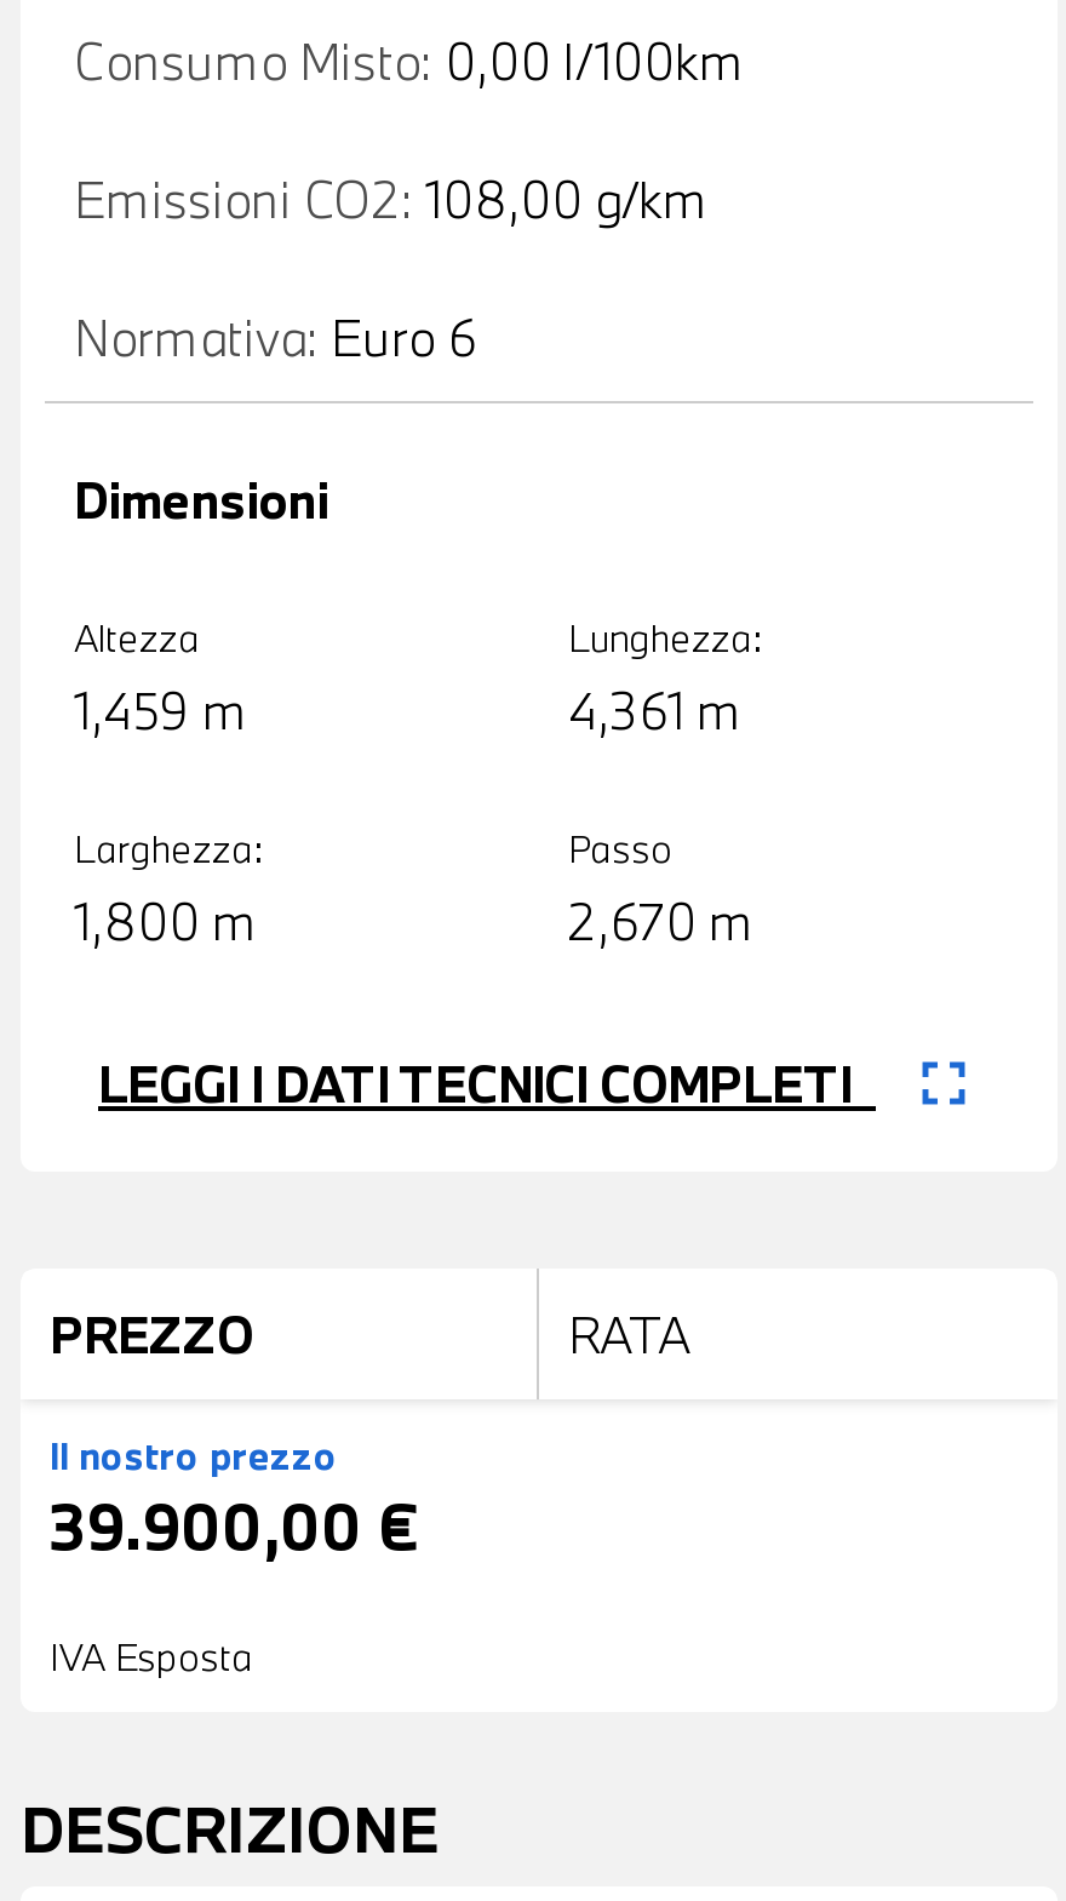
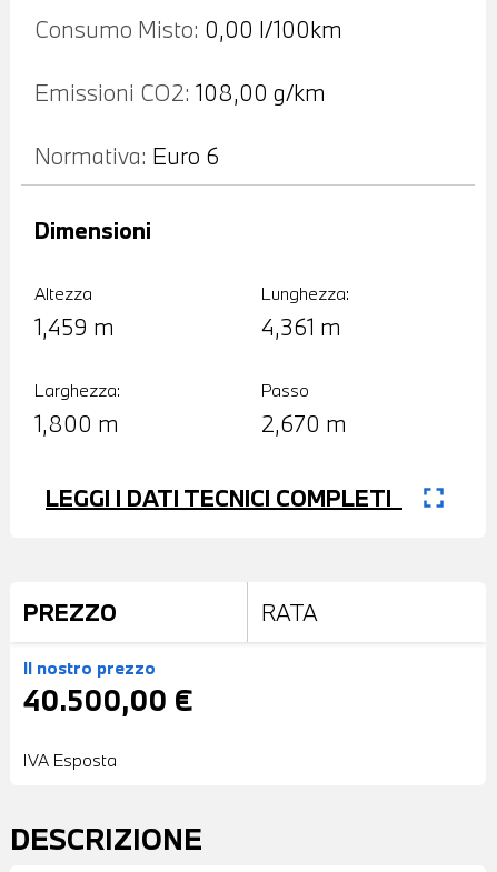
- 39.900,00 €
+ 40.500,00 €
